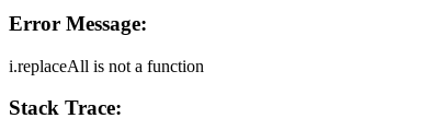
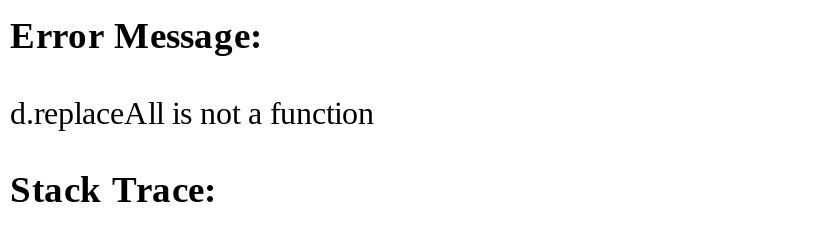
- i.replaceAll is not a function
+ d.replaceAll is not a function
